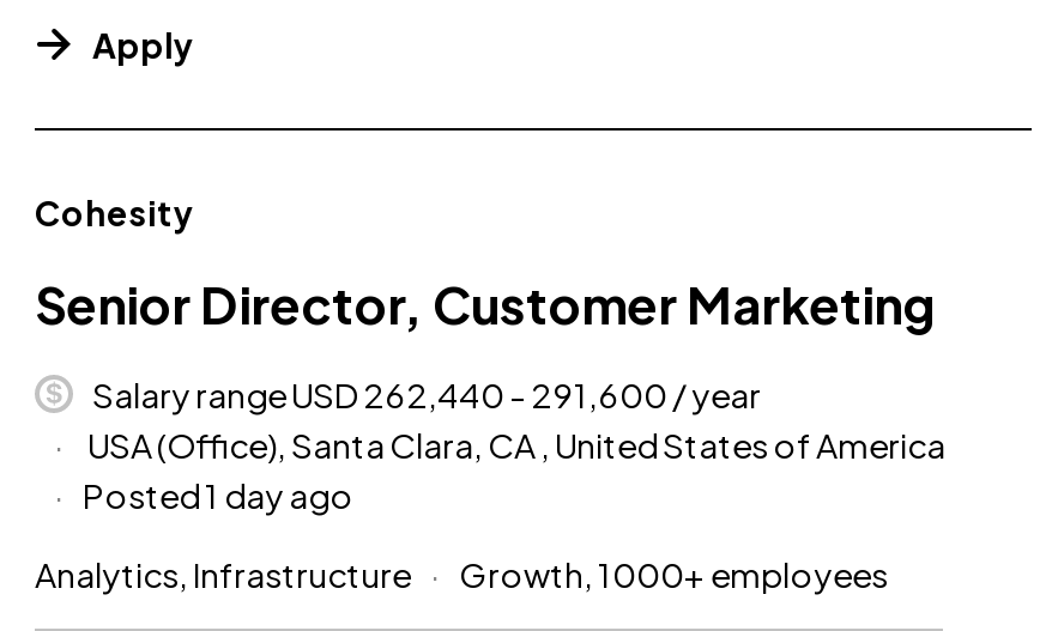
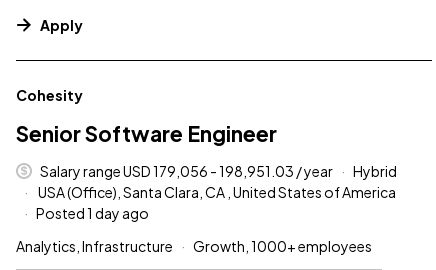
- Senior Director, Customer Marketing
+ Senior Software Engineer

- Salary range USD 262,440 - 291,600 / year
+ Salary range USD 179,056 - 198,951.03 / year
+ Hybrid
